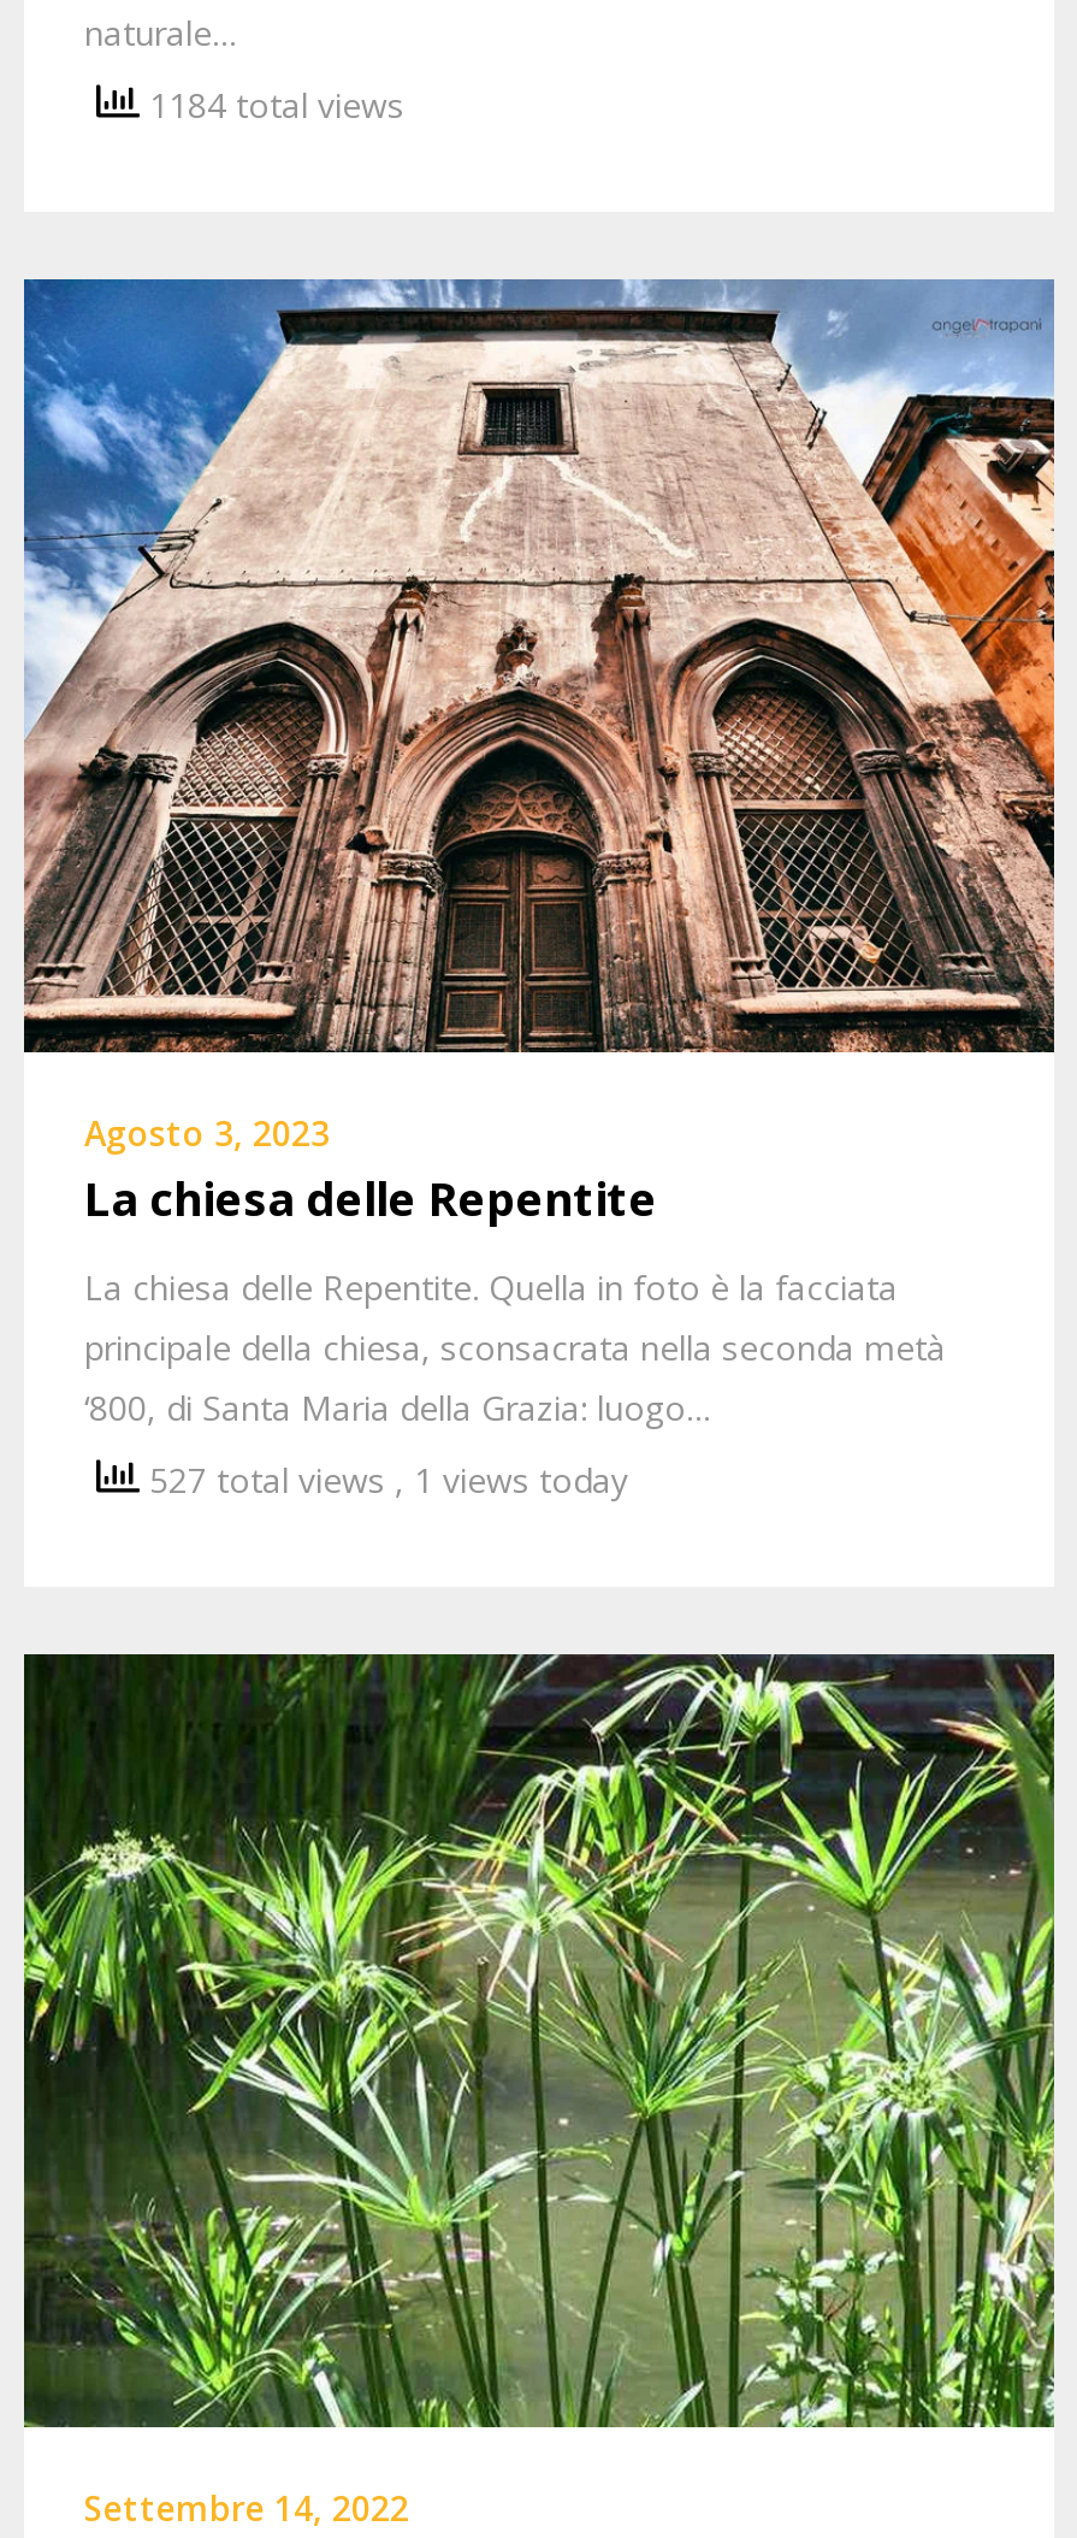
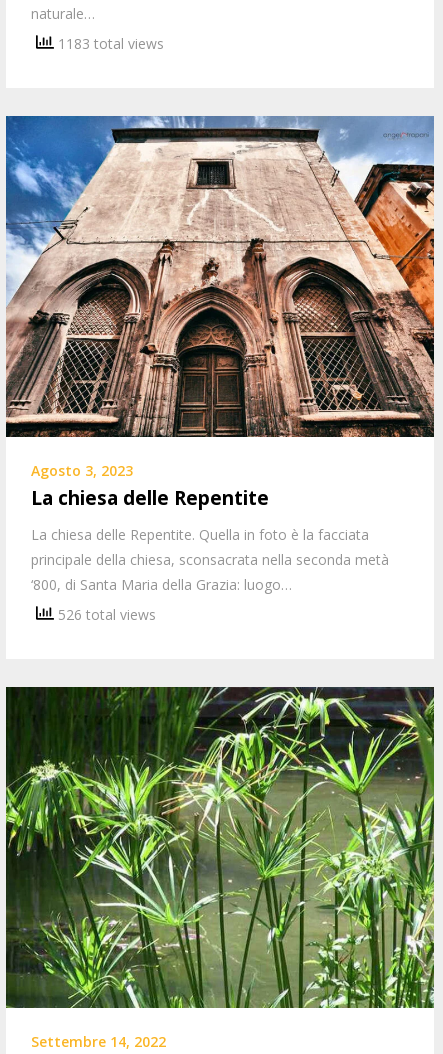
- 1184 total views
+ 1183 total views

- 527 total views, 1 views today
+ 526 total views
